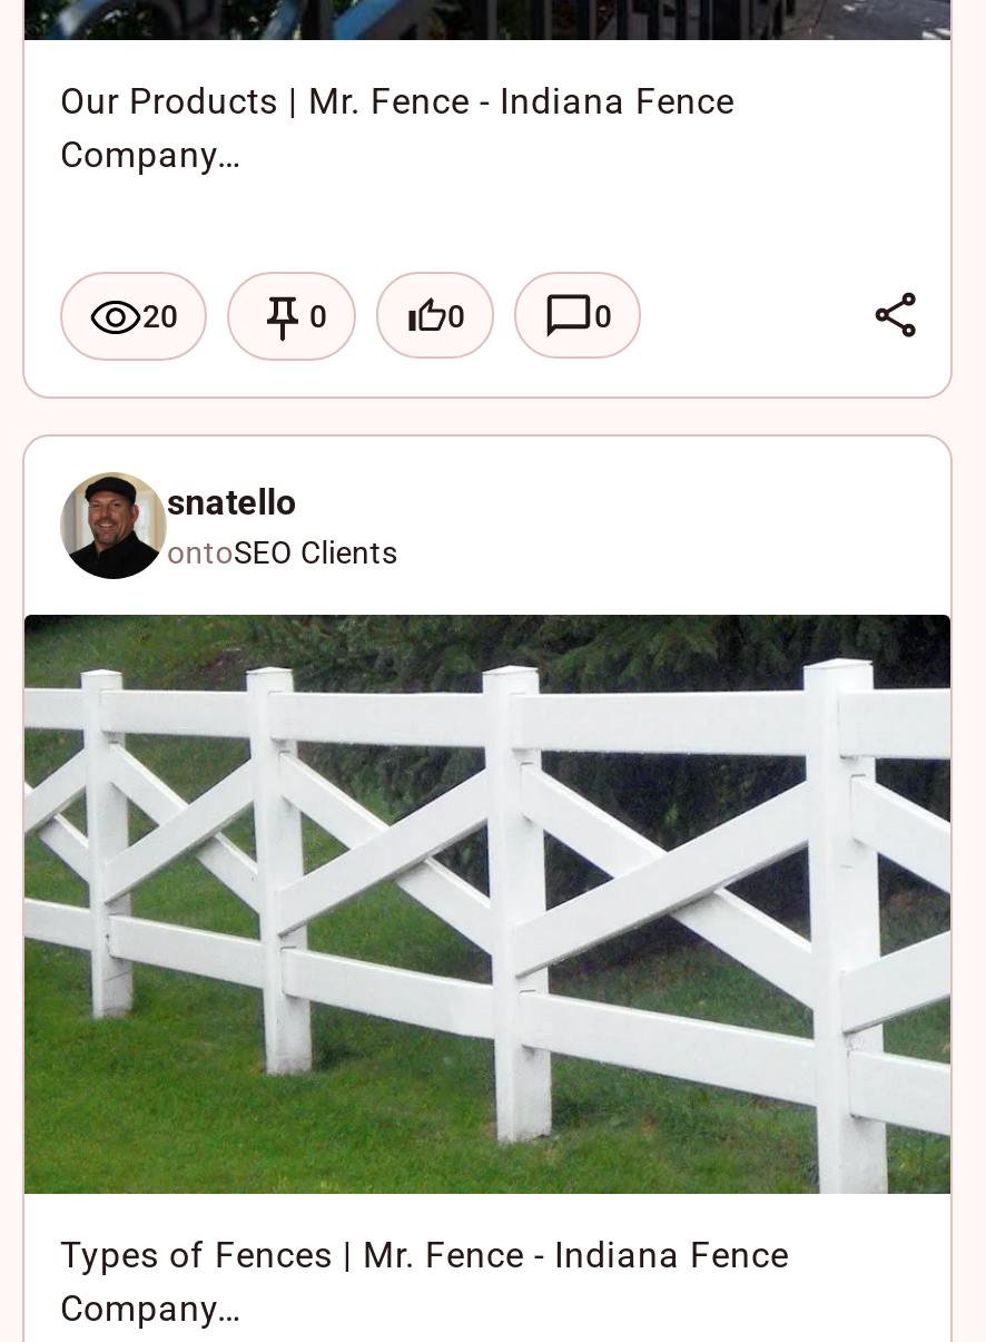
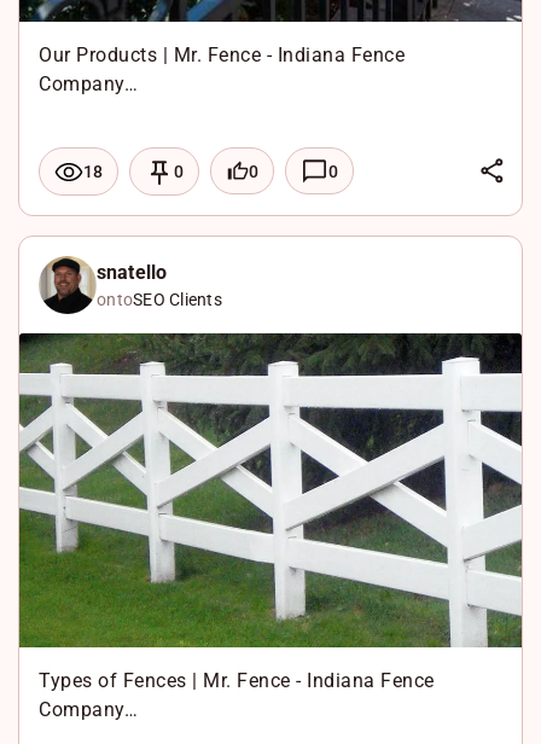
- 20
+ 18
